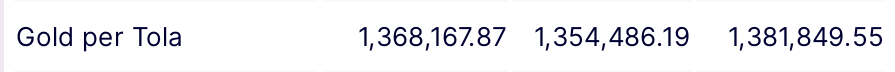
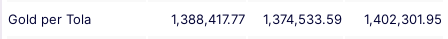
- 1,368,167.87
+ 1,388,417.77

- 1,354,486.19
+ 1,374,533.59

- 1,381,849.55
+ 1,402,301.95
